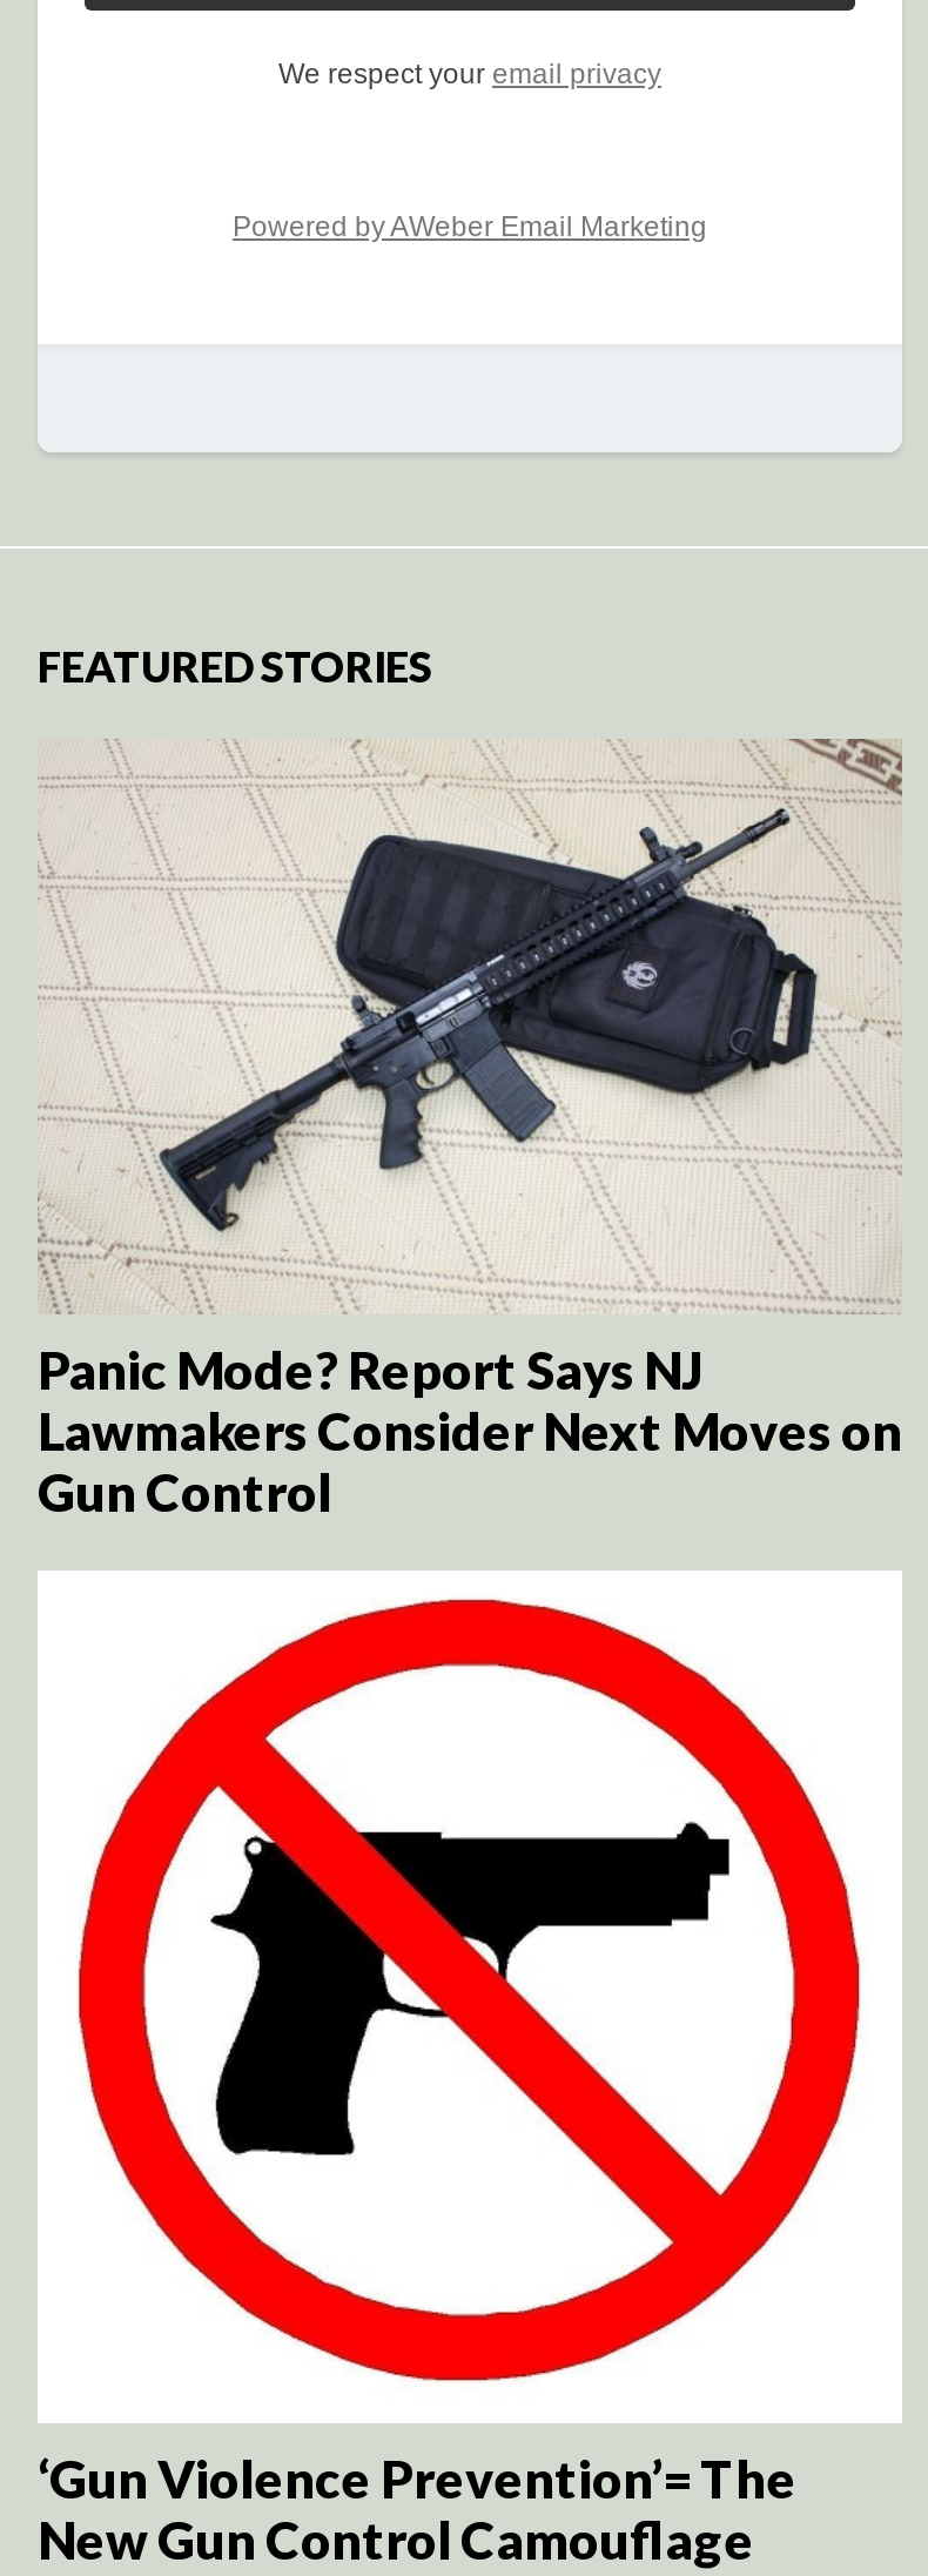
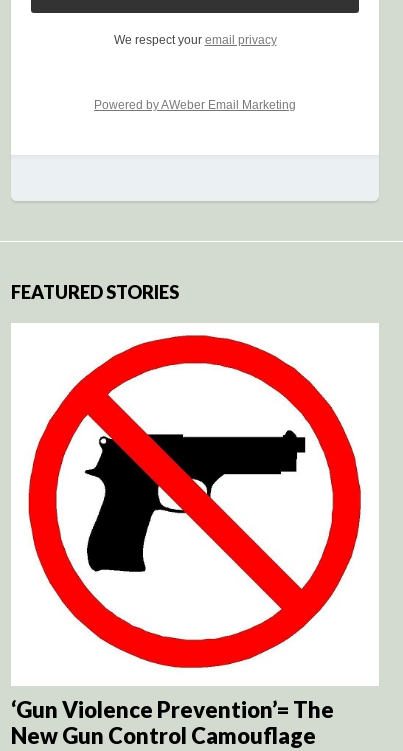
- [image]
- Panic Mode? Report Says NJ
- Lawmakers Consider Next Moves on
- Gun Control
